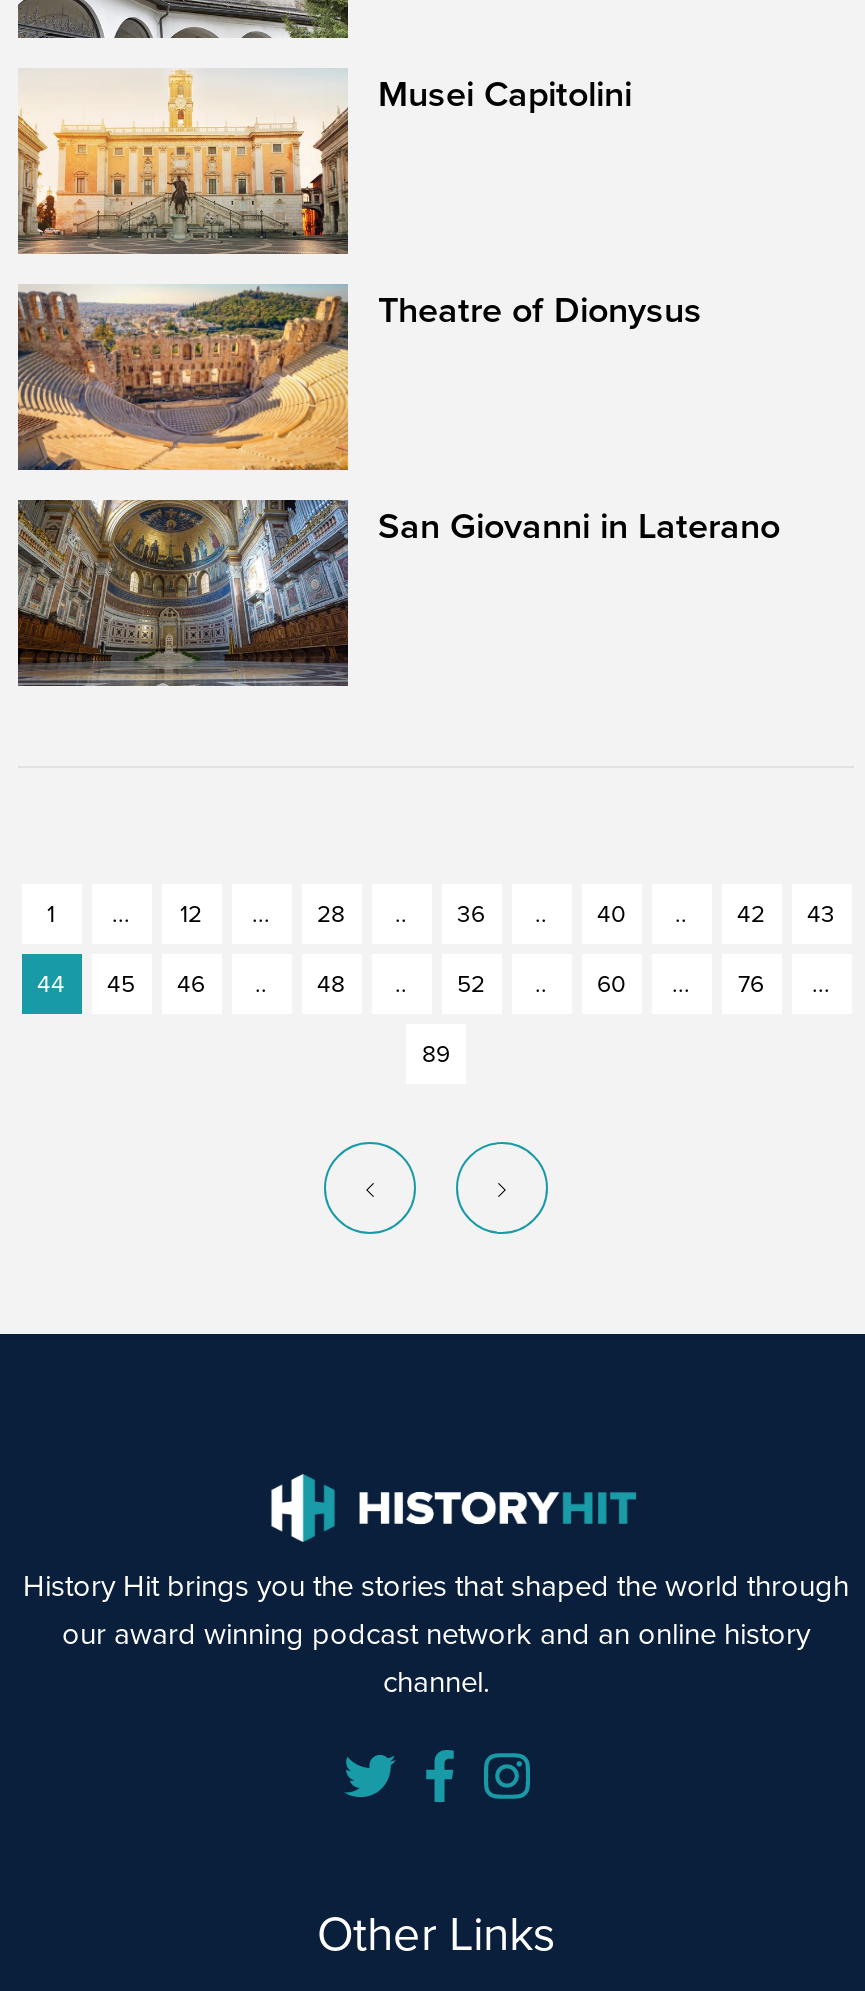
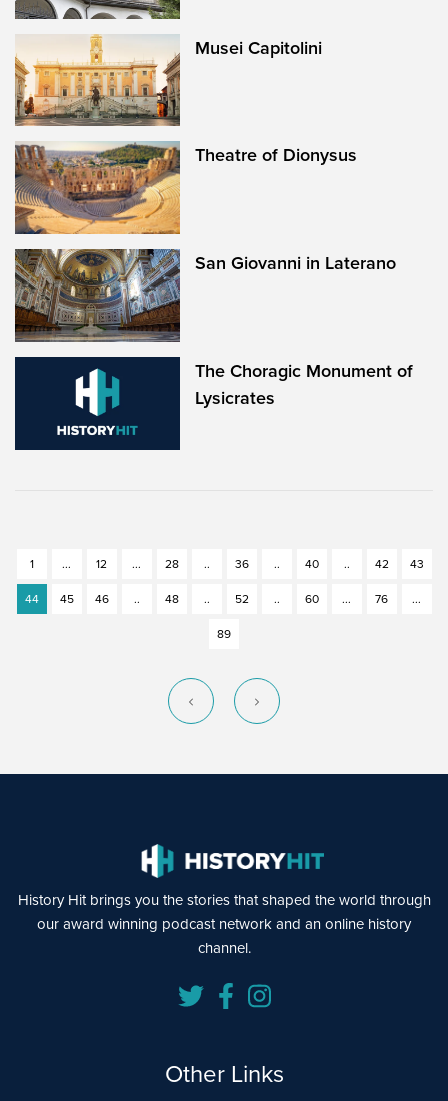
+ [image]
+ The Choragic Monument of
+ Lysicrates
